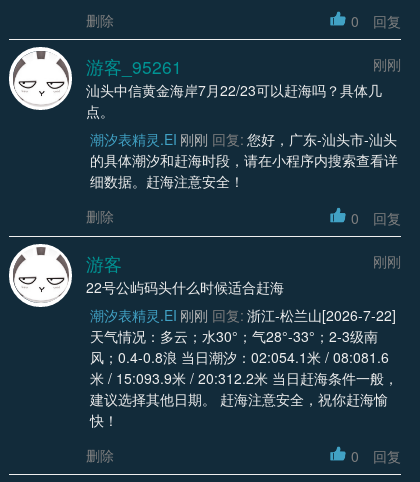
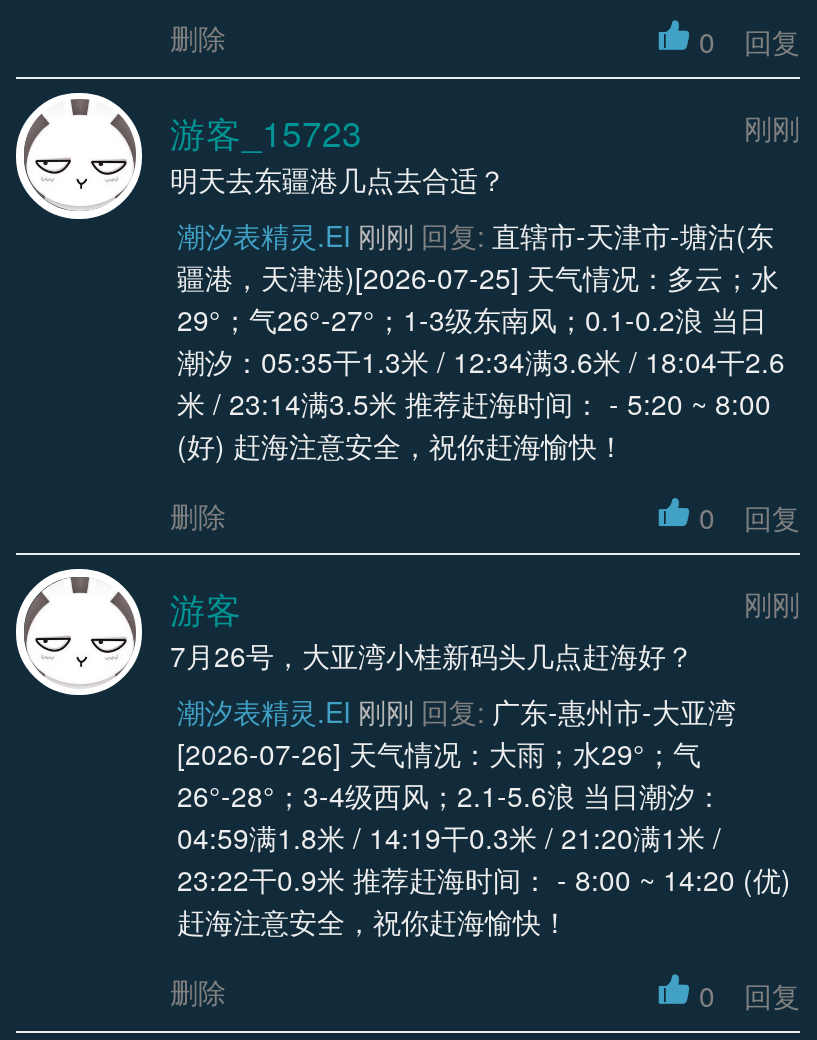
- 游客_95261
+ 游客_15723

- 汕头中信黄金海岸7月22/23可以赶海吗？具体几
- 点。
- 潮汐表精灵.EI 刚刚 回复: 您好，广东-汕头市-汕头
- 的具体潮汐和赶海时段，请在小程序内搜索查看详
- 细数据。赶海注意安全！
+ 明天去东疆港几点去合适？
+ 潮汐表精灵.EI 刚刚 回复: 直辖市-天津市-塘沽(东
+ 疆港，天津港)[2026-07-25] 天气情况：多云；水
+ 29°；气26°-27°；1-3级东南风；0.1-0.2浪 当日
+ 潮汐：05:35干1.3米 / 12:34满3.6米 / 18:04干2.6
+ 米 / 23:14满3.5米 推荐赶海时间： - 5:20 ~ 8:00
+ (好) 赶海注意安全，祝你赶海愉快！

- 22号公屿码头什么时候适合赶海
- 潮汐表精灵.EI 刚刚 回复: 浙江-松兰山[2026-7-22]
- 天气情况：多云；水30°；气28°-33°；2-3级南
- 风；0.4-0.8浪 当日潮汐：02:054.1米 / 08:081.6
- 米 / 15:093.9米 / 20:312.2米 当日赶海条件一般，
- 建议选择其他日期。 赶海注意安全，祝你赶海愉
- 快！
+ 7月26号，大亚湾小桂新码头几点赶海好？
+ 潮汐表精灵.EI 刚刚 回复: 广东-惠州市-大亚湾
+ [2026-07-26] 天气情况：大雨；水29°；气
+ 26°-28°；3-4级西风；2.1-5.6浪 当日潮汐：
+ 04:59满1.8米 / 14:19干0.3米 / 21:20满1米 /
+ 23:22干0.9米 推荐赶海时间： - 8:00 ~ 14:20 (优)
+ 赶海注意安全，祝你赶海愉快！
